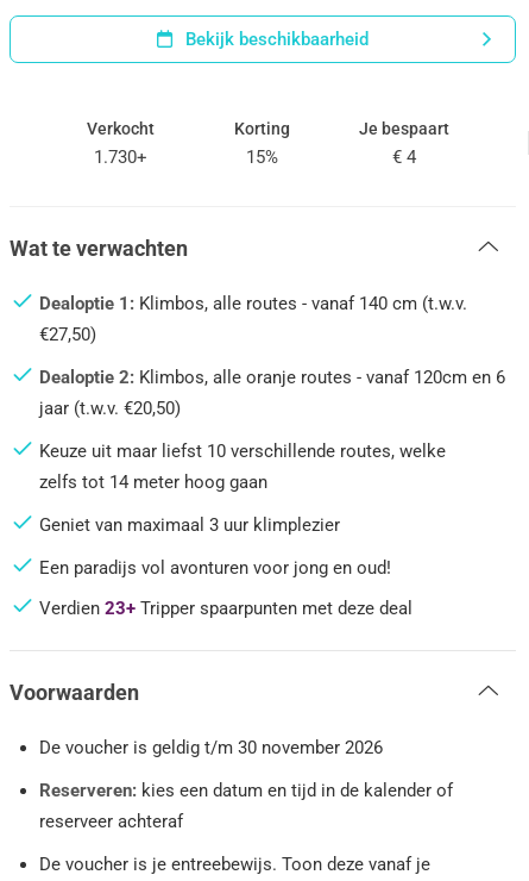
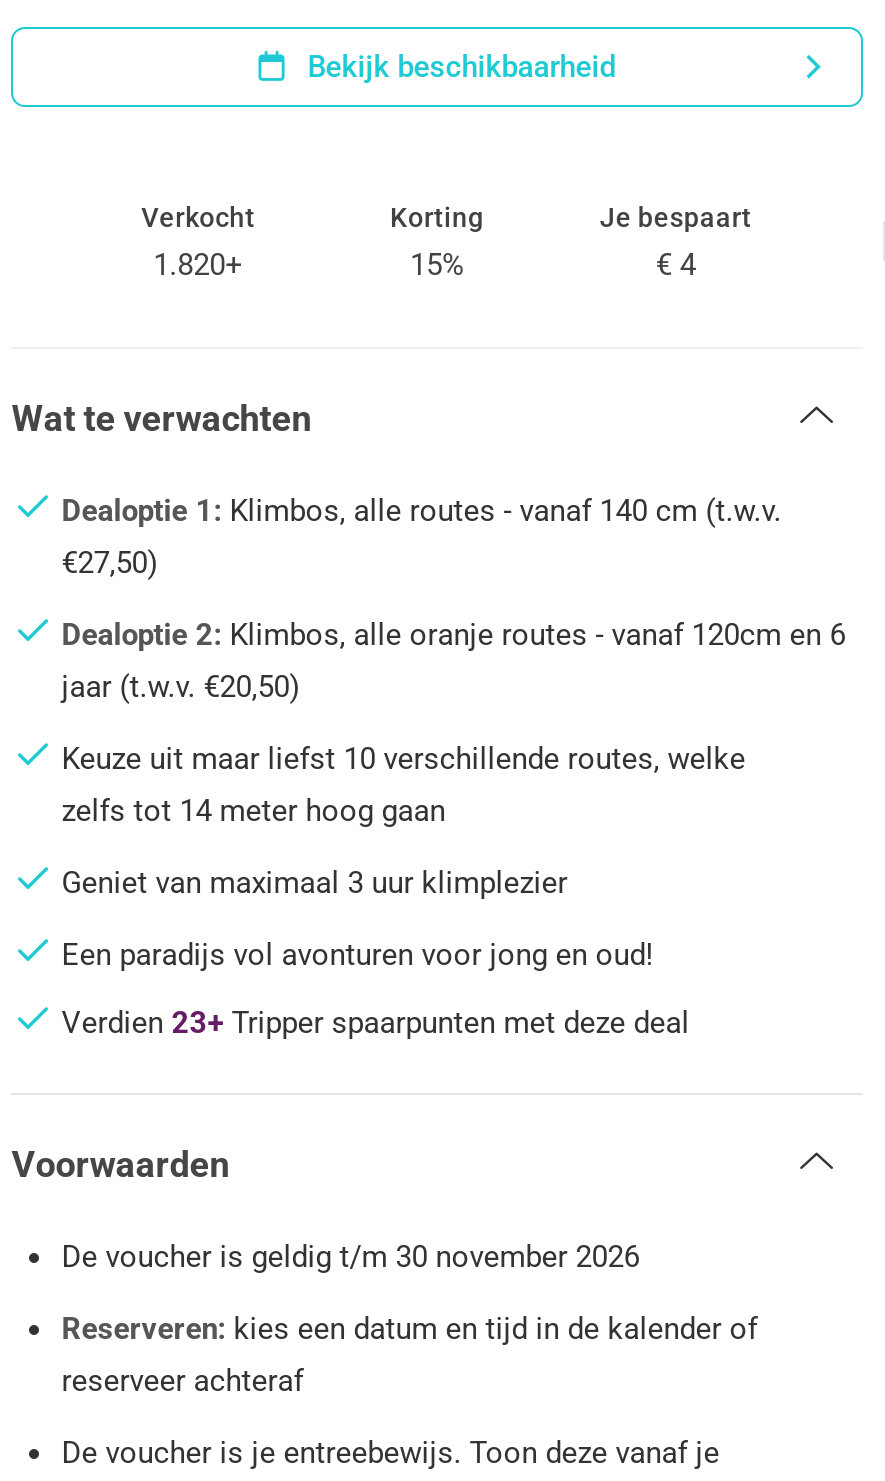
- 1.730+
+ 1.820+
